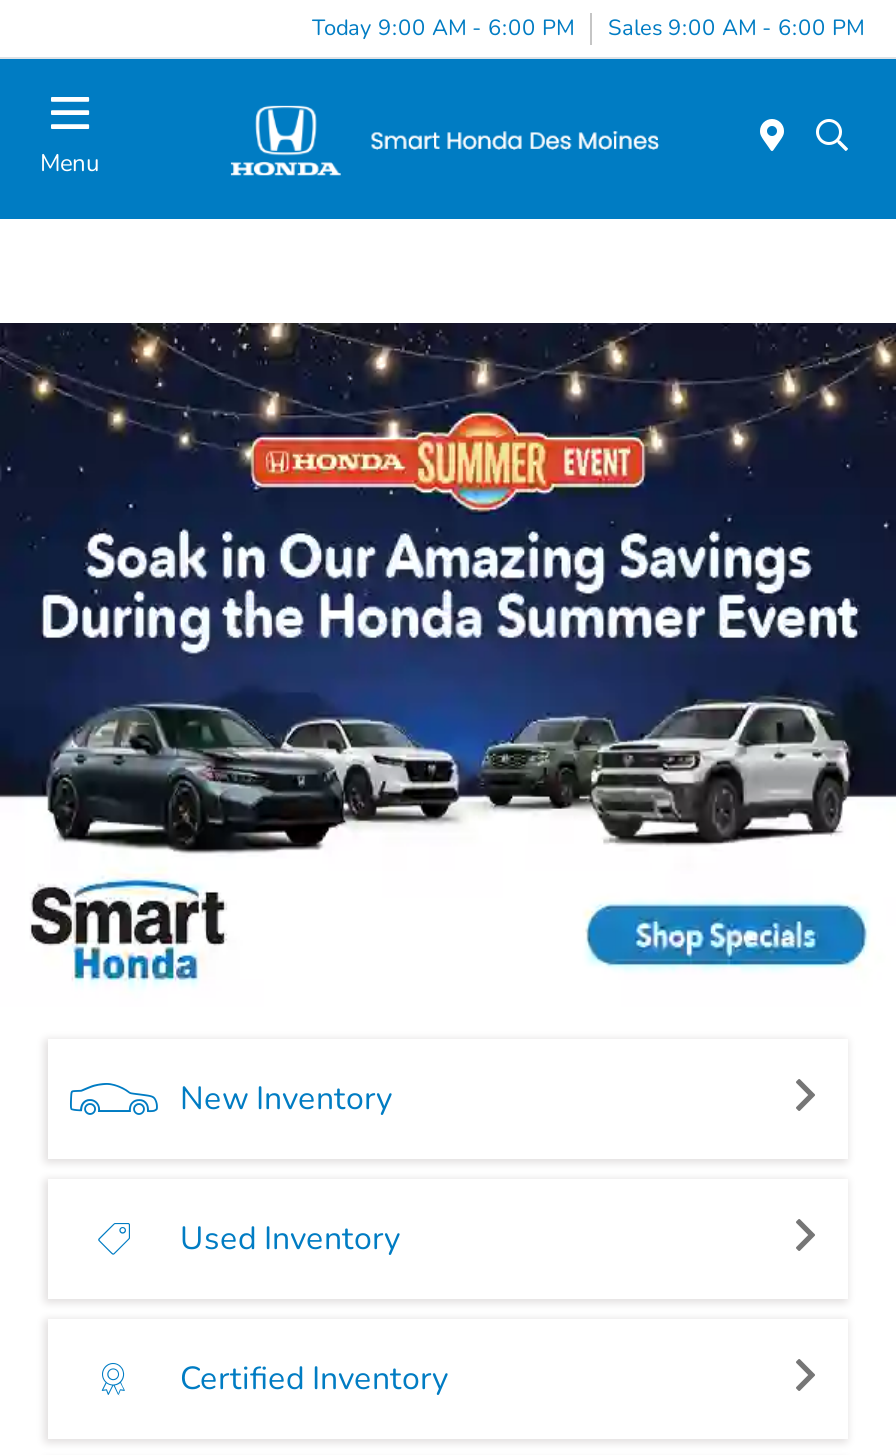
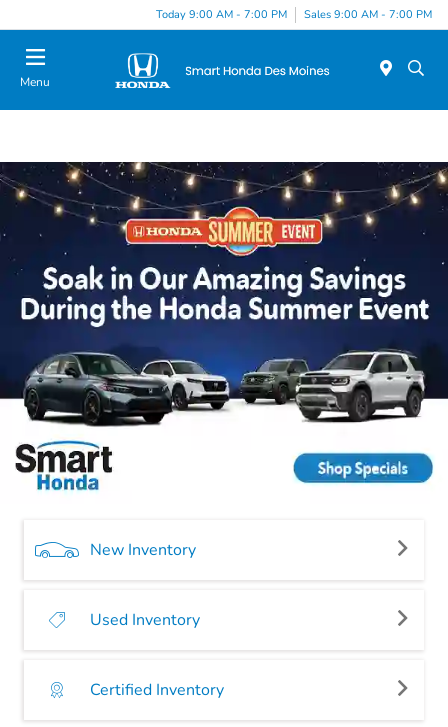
- Today 9:00 AM - 6:00 PM
+ Today 9:00 AM - 7:00 PM

- Sales 9:00 AM - 6:00 PM
+ Sales 9:00 AM - 7:00 PM
